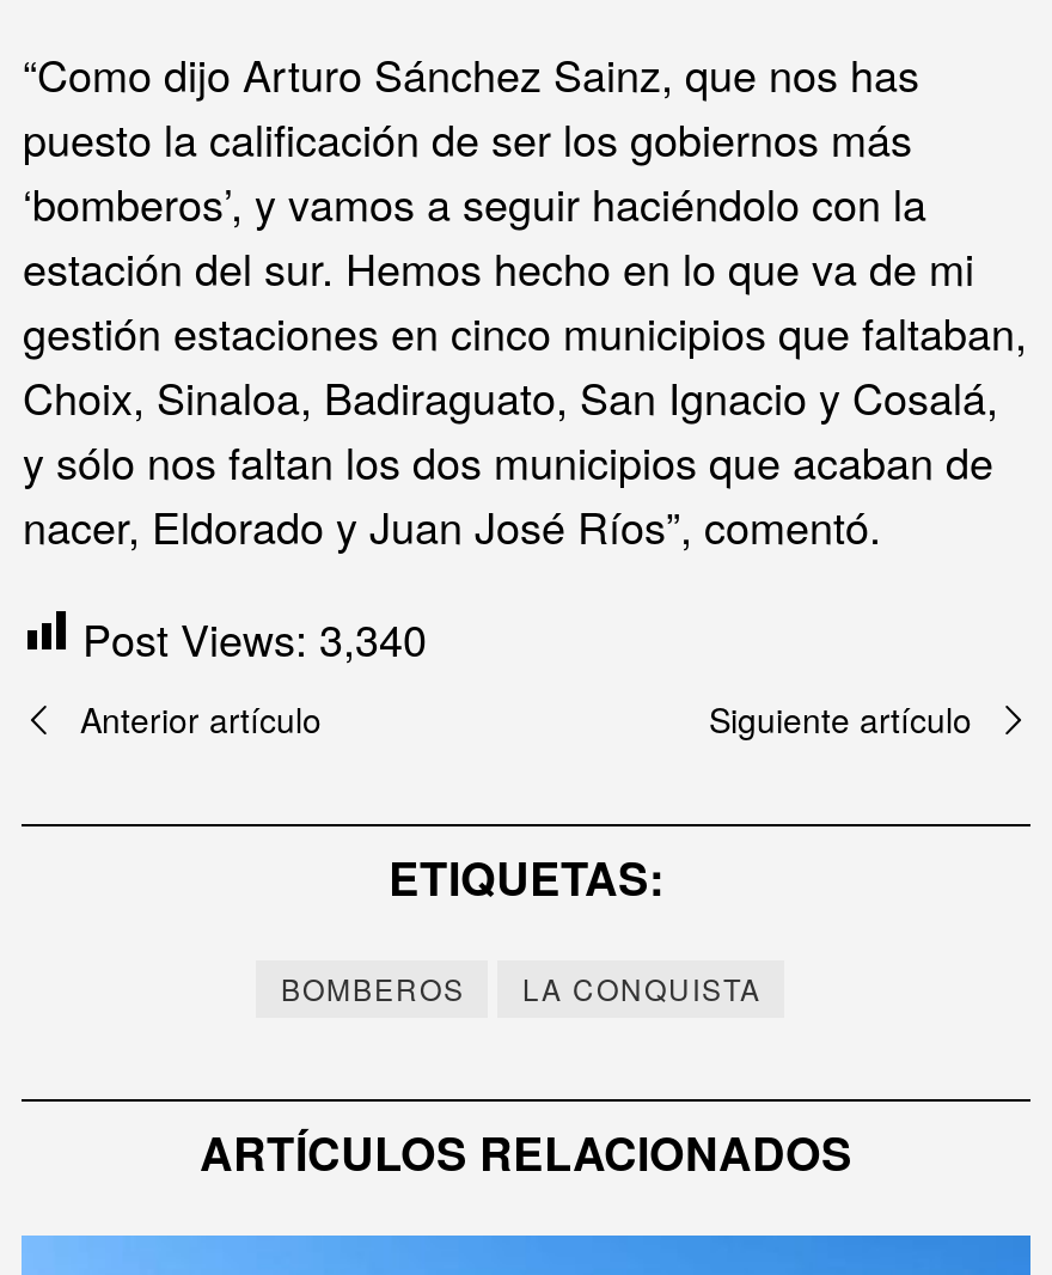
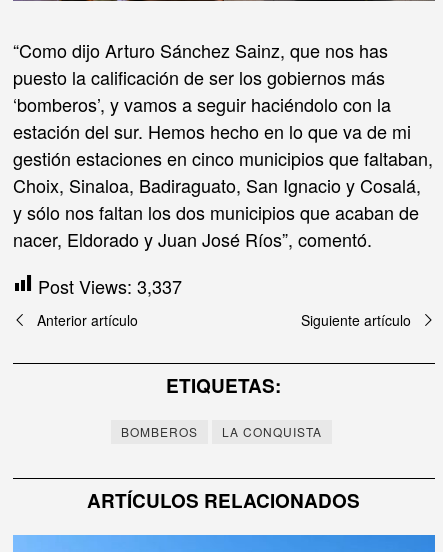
- Post Views: 3,340
+ Post Views: 3,337
